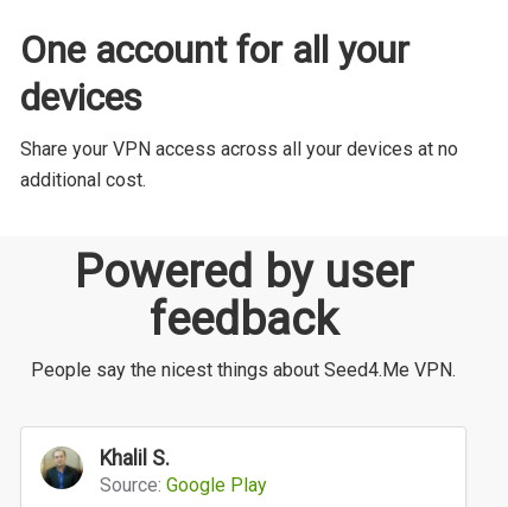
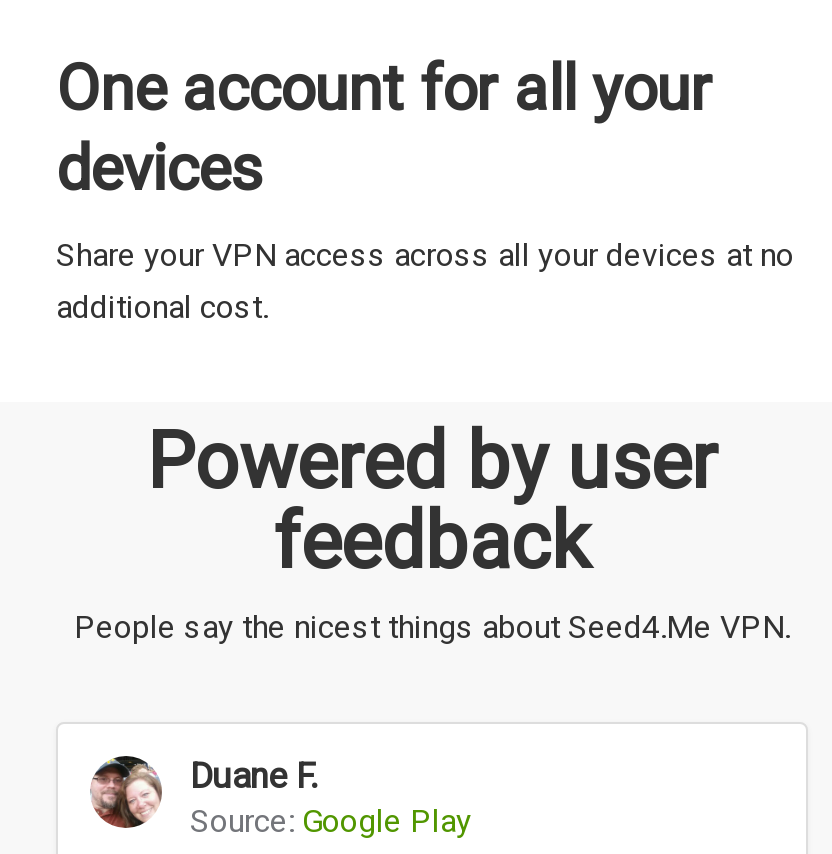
- [image]
- Khalil S.
+ [image]
+ Duane F.
